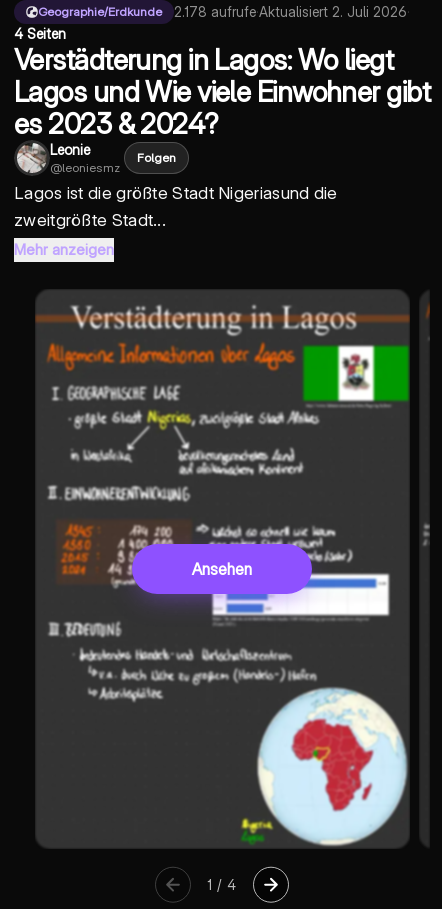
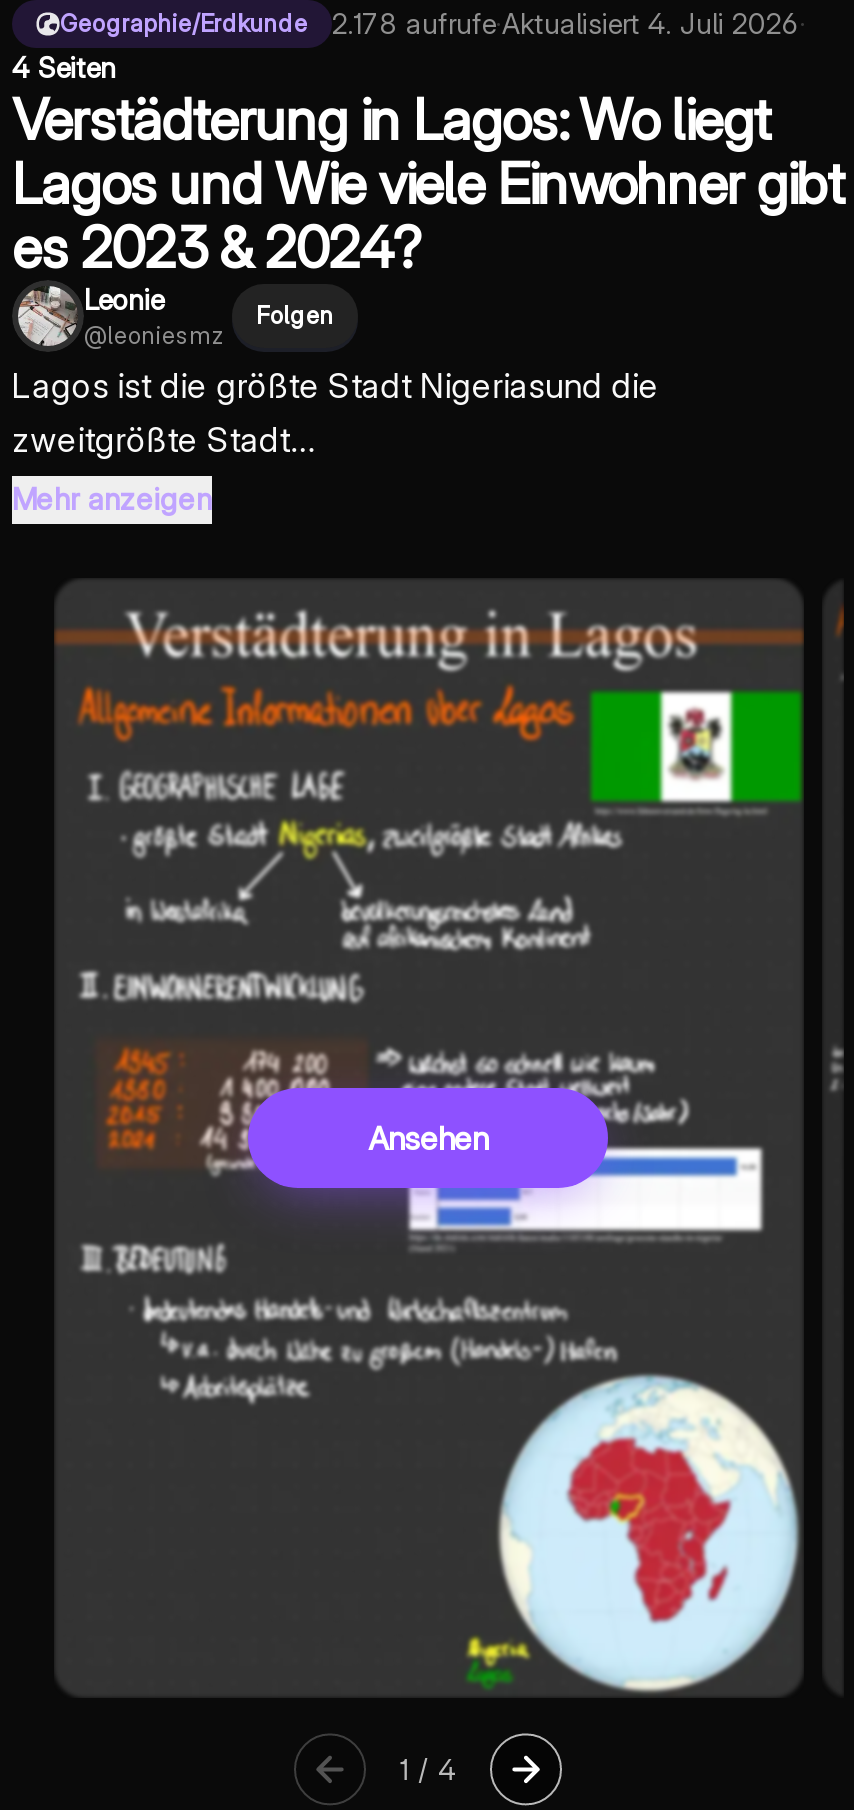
- 2.178 aufrufe·Aktualisiert 2. Juli 2026 ·
+ 2.178 aufrufe·Aktualisiert 4. Juli 2026 ·
